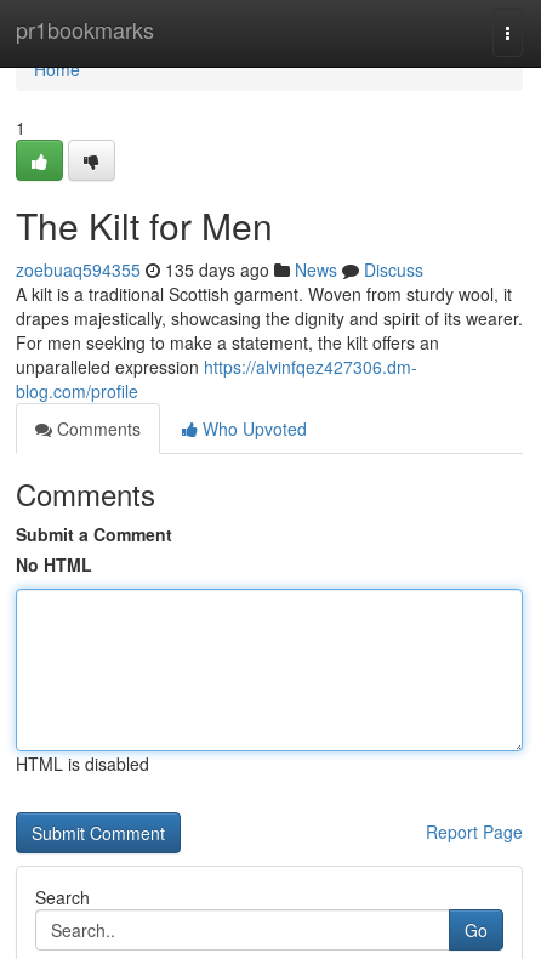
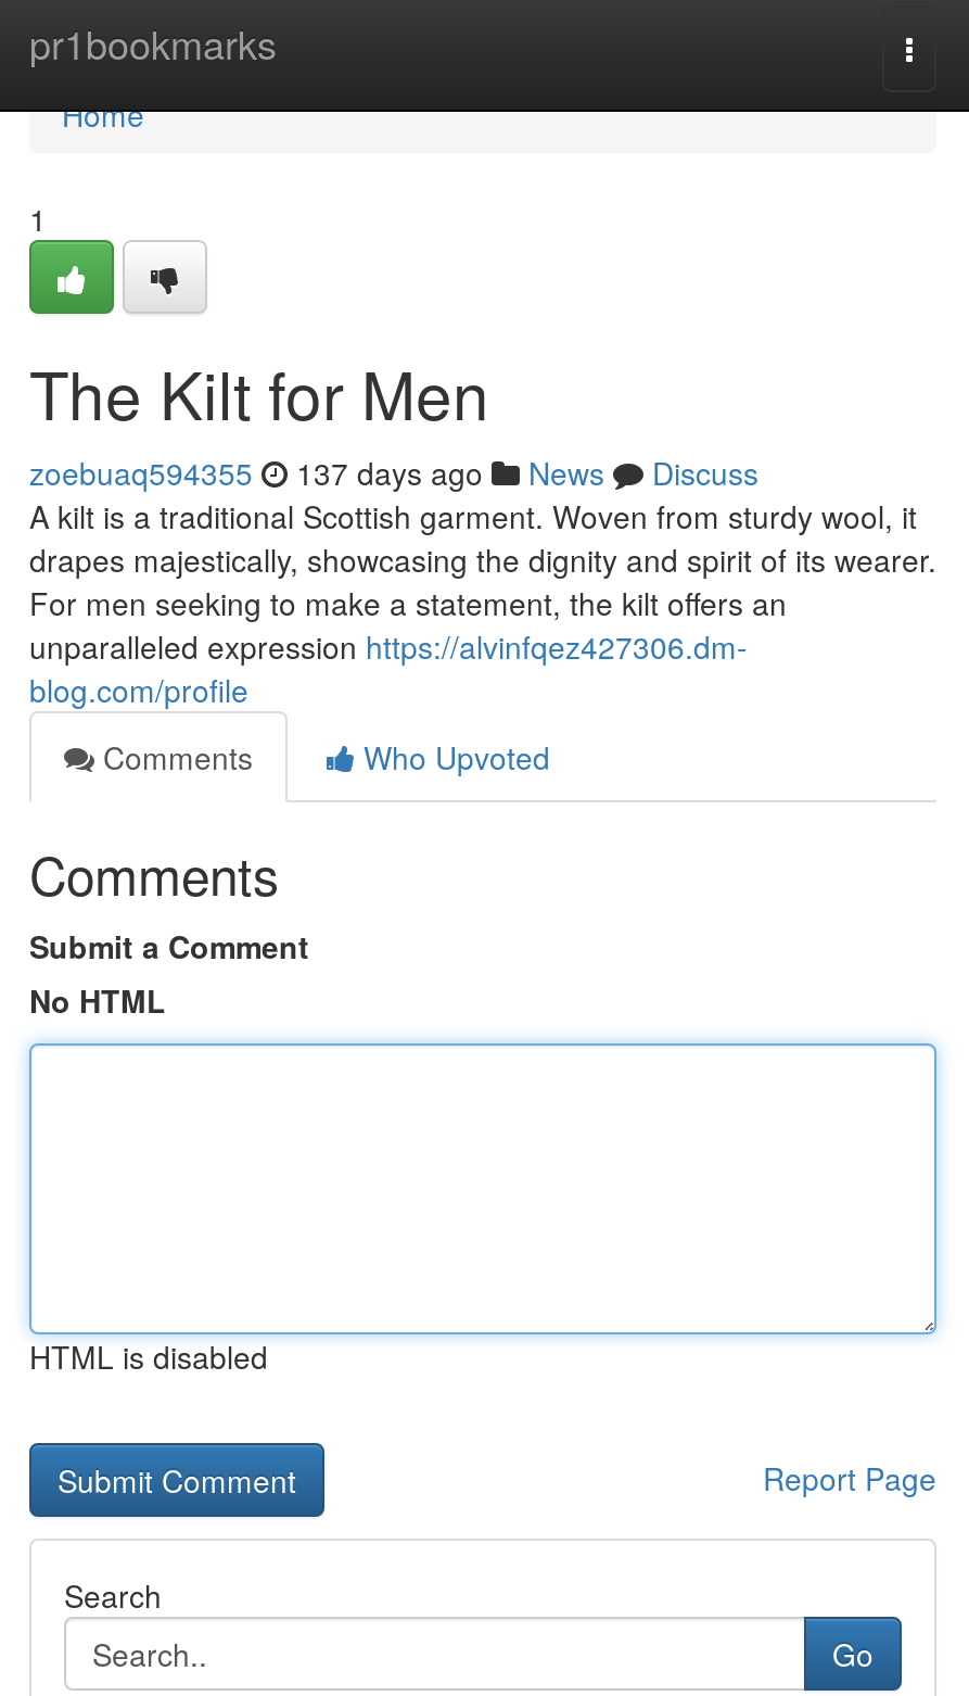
- zoebuaq594355 135 days ago News Discuss
+ zoebuaq594355 137 days ago News Discuss
